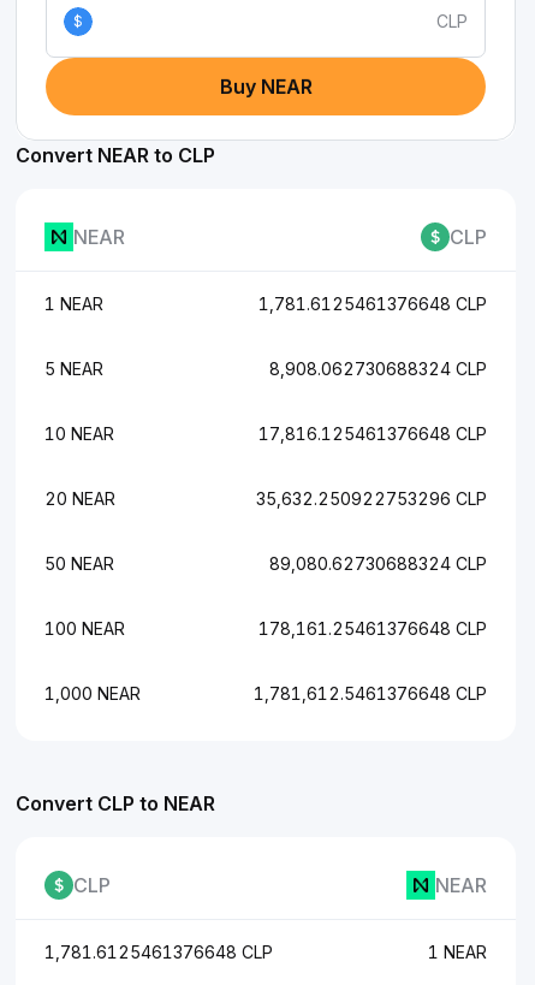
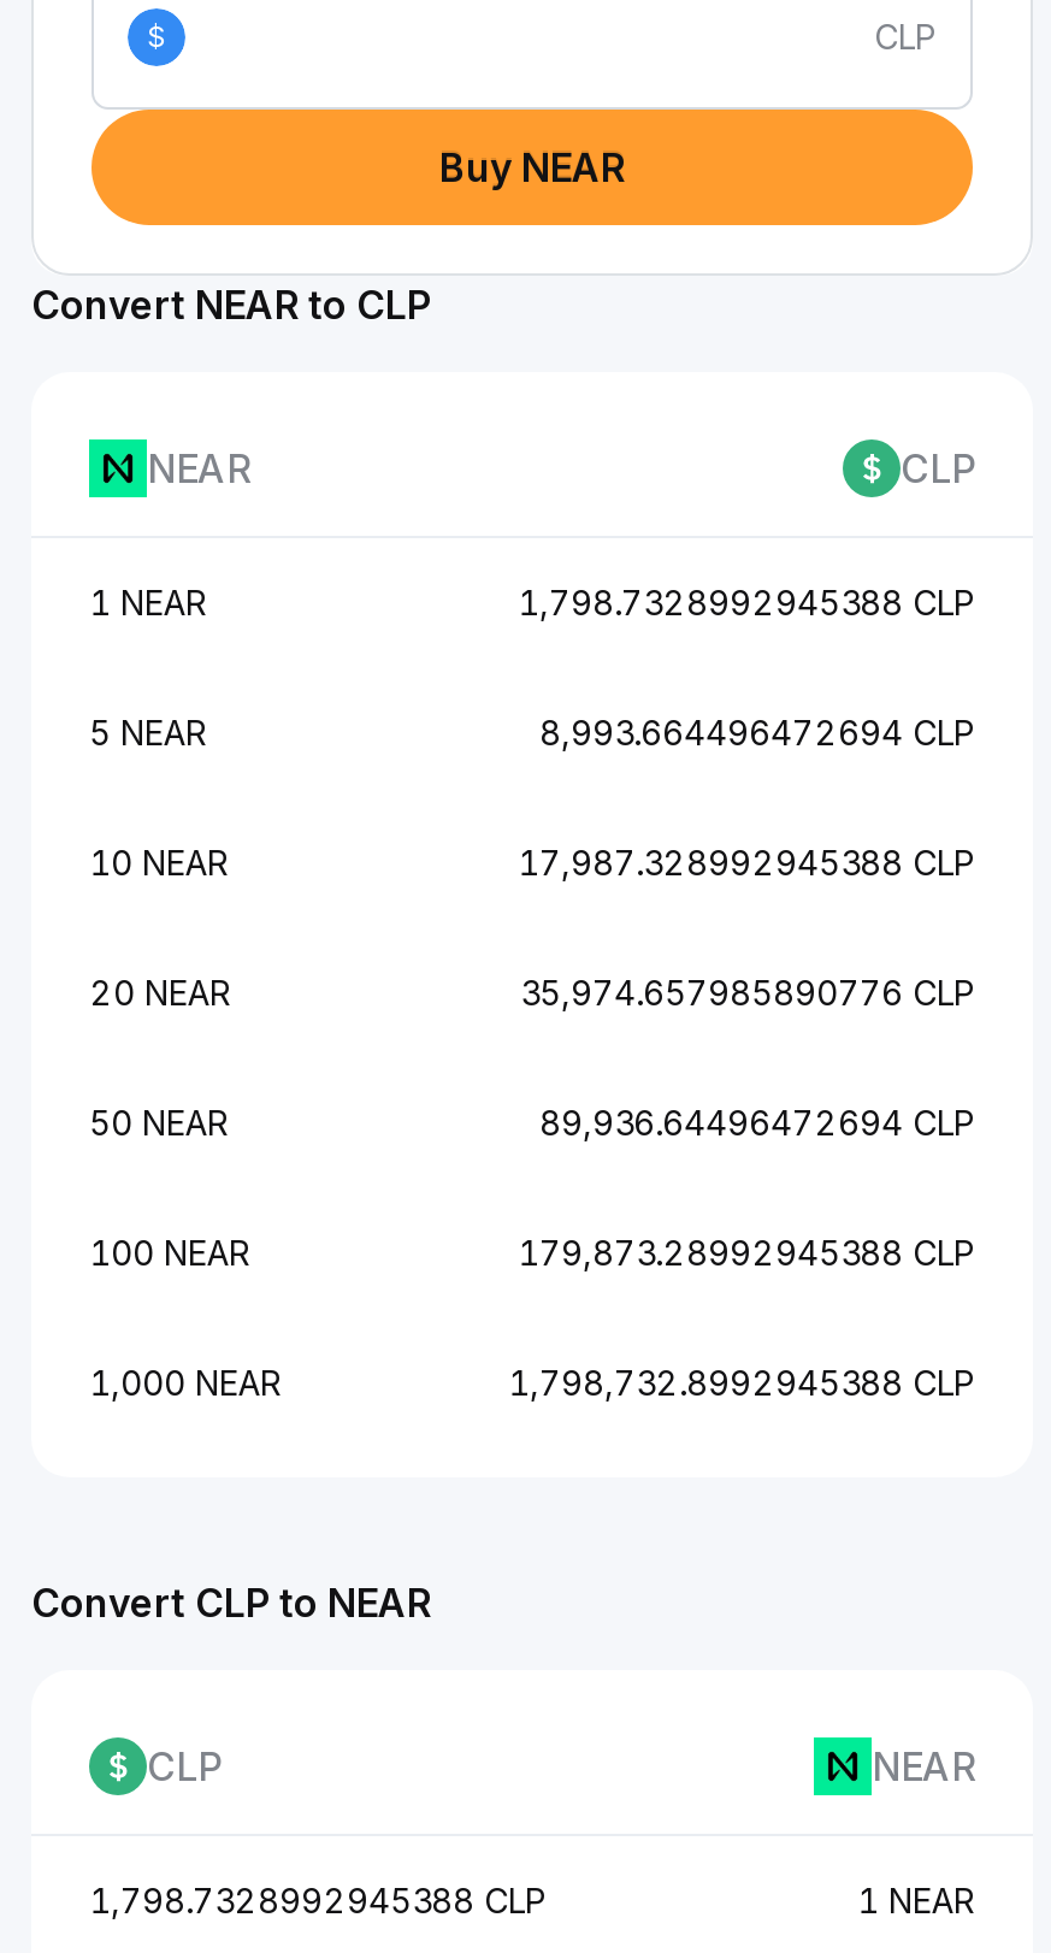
- 1,781.6125461376648 CLP
+ 1,798.7328992945388 CLP

- 8,908.062730688324 CLP
+ 8,993.664496472694 CLP

- 17,816.125461376648 CLP
+ 17,987.328992945388 CLP

- 35,632.250922753296 CLP
+ 35,974.657985890776 CLP

- 89,080.62730688324 CLP
+ 89,936.64496472694 CLP

- 178,161.25461376648 CLP
+ 179,873.28992945388 CLP

- 1,781,612.5461376648 CLP
+ 1,798,732.8992945388 CLP

- 1,781.6125461376648 CLP
+ 1,798.7328992945388 CLP
